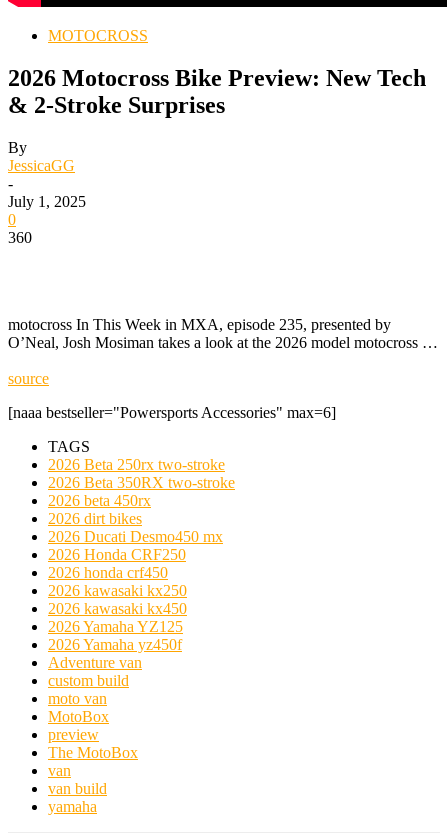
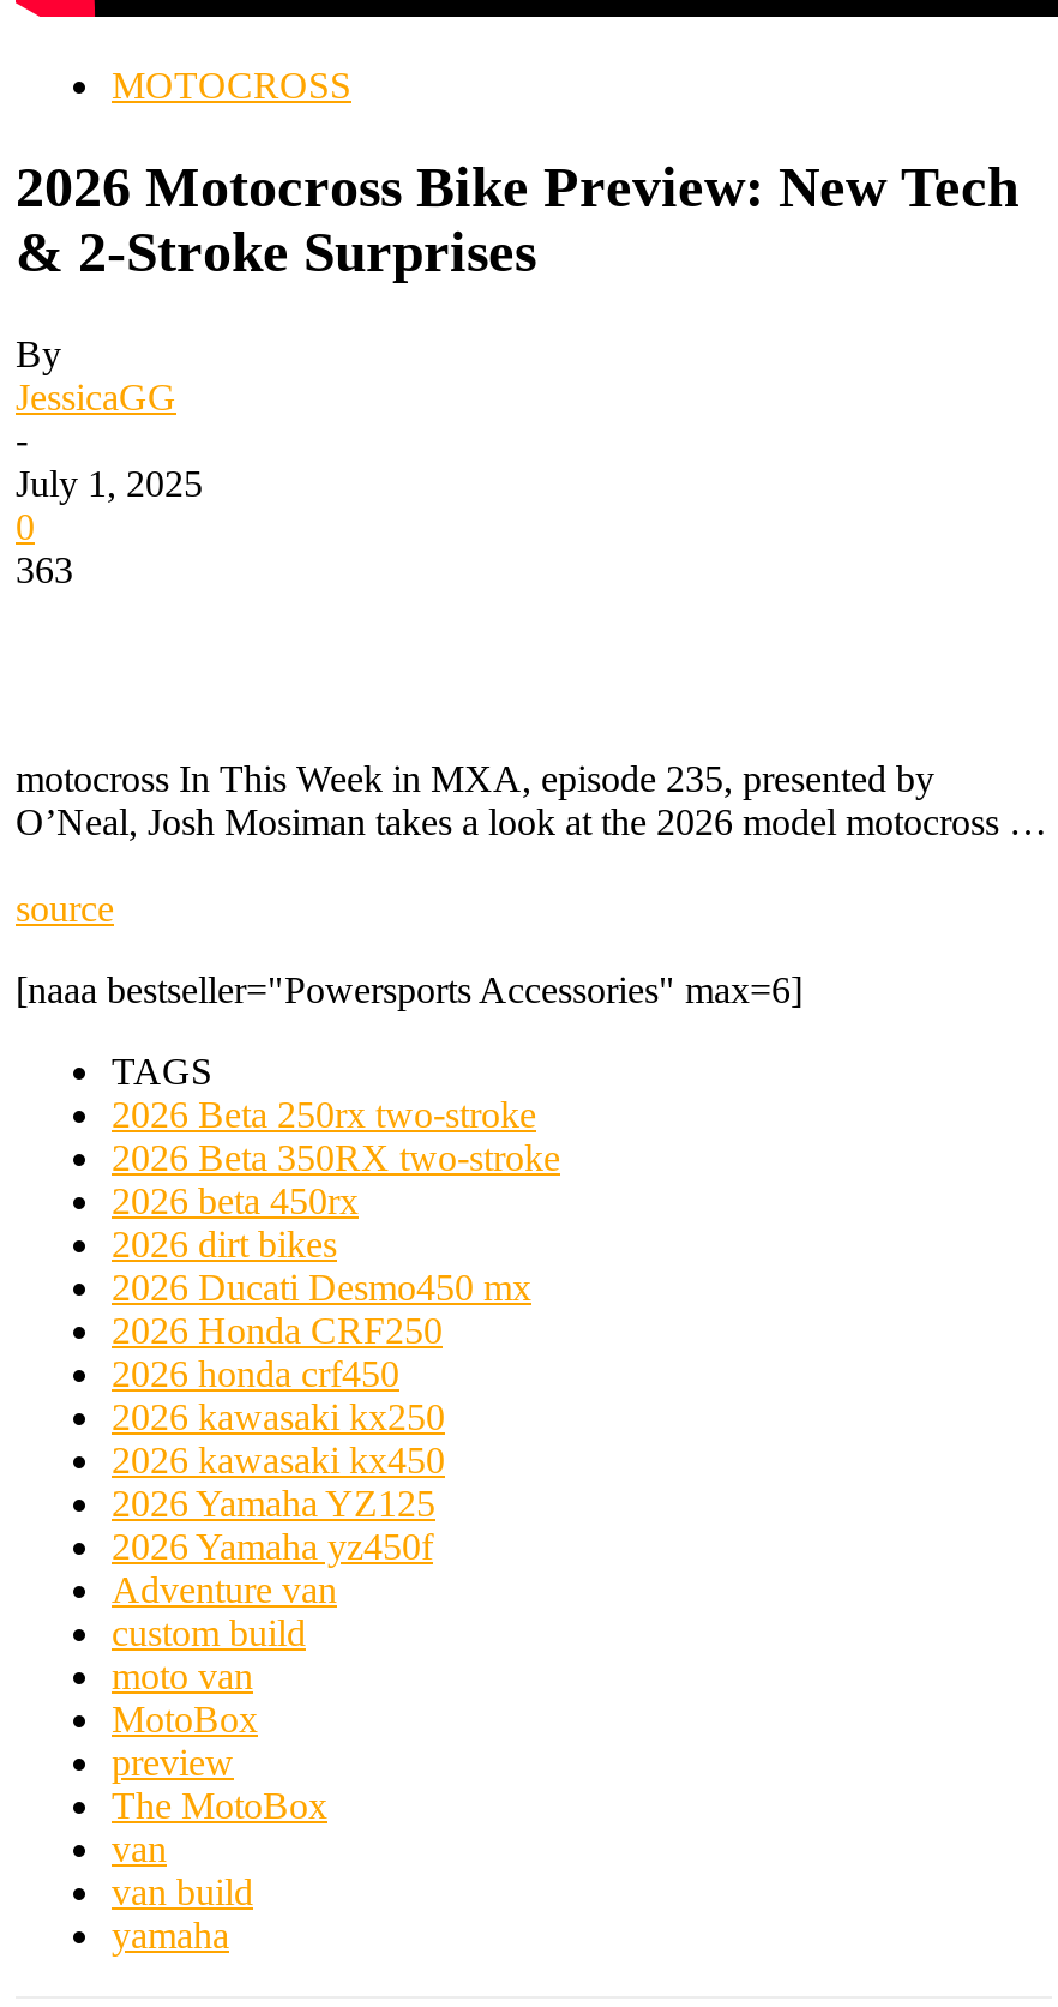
- 360
+ 363
